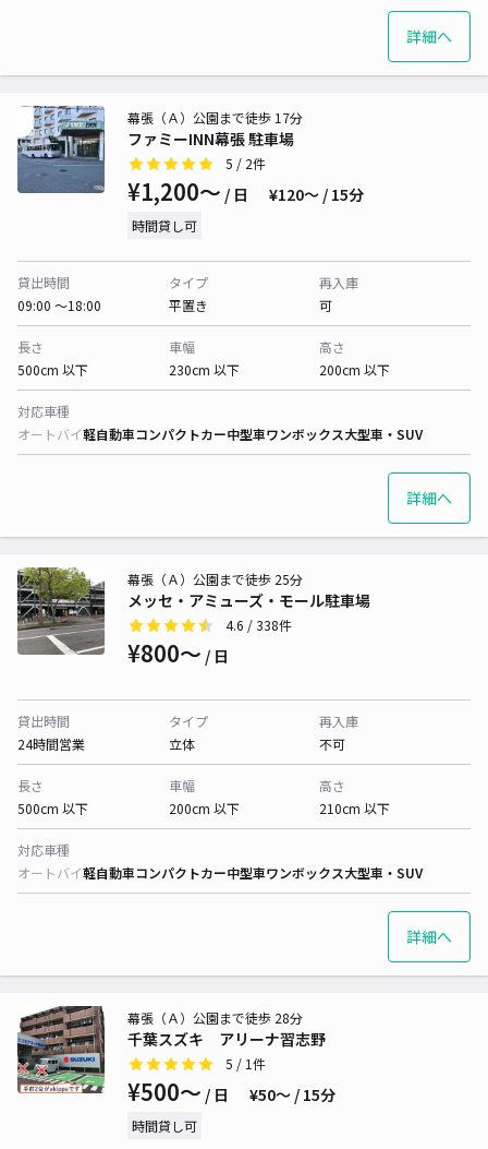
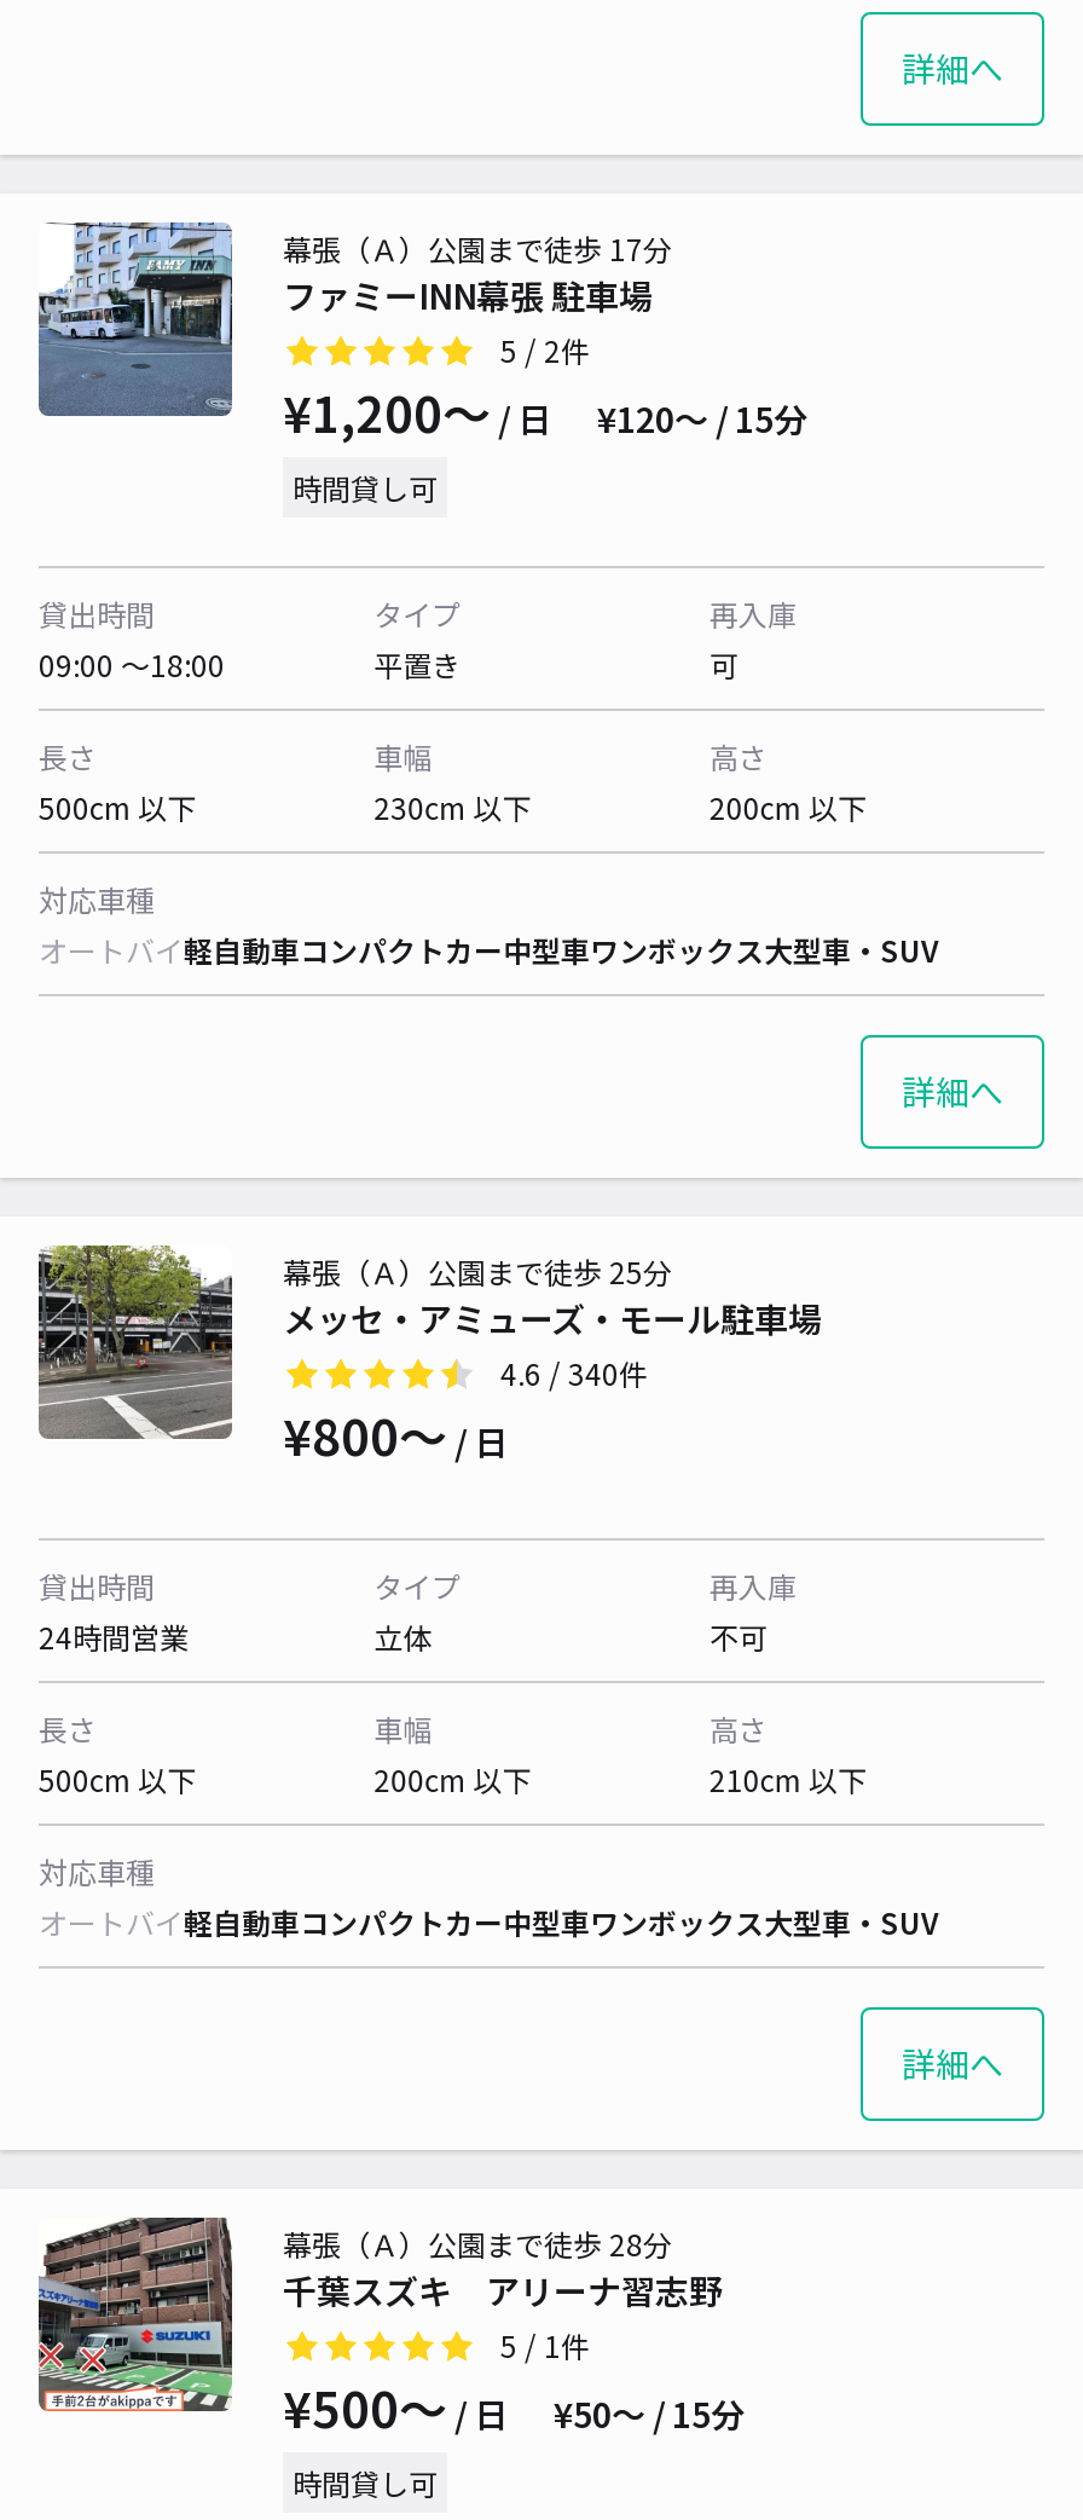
- 4.6 / 338件
+ 4.6 / 340件
